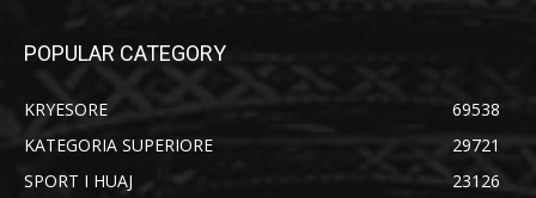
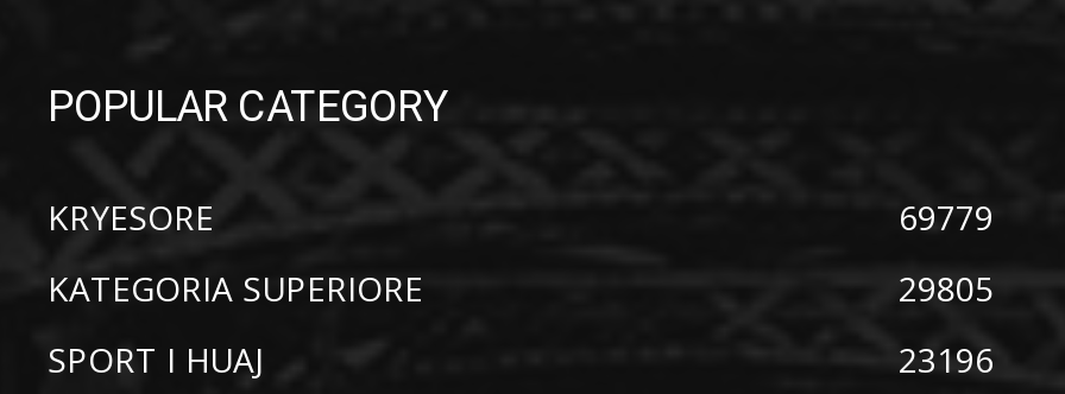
- 69538
+ 69779

- 29721
+ 29805

- 23126
+ 23196
